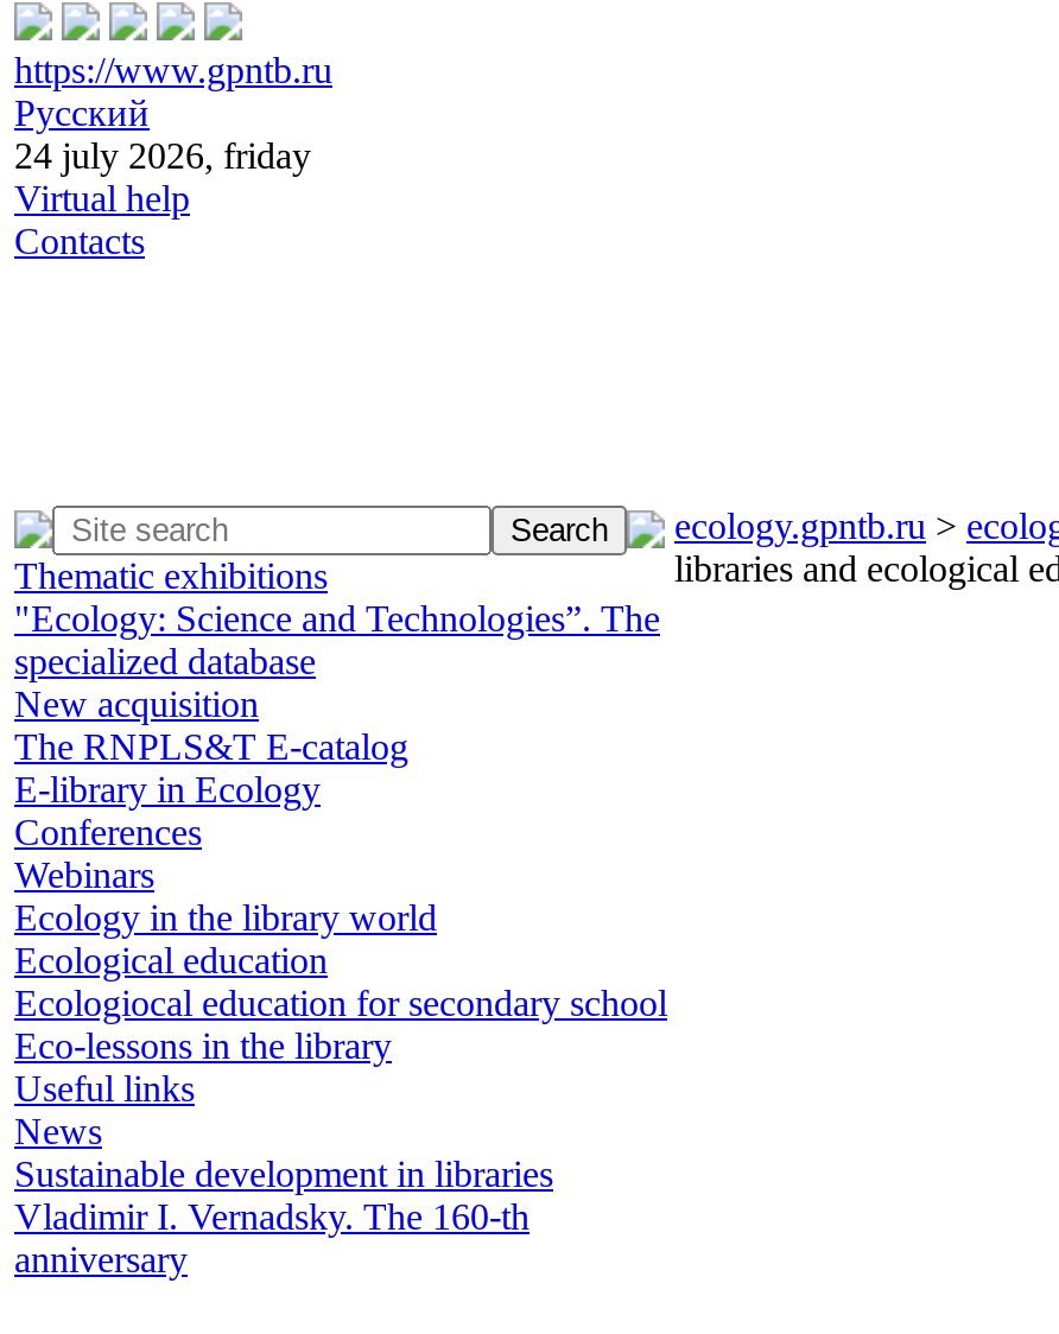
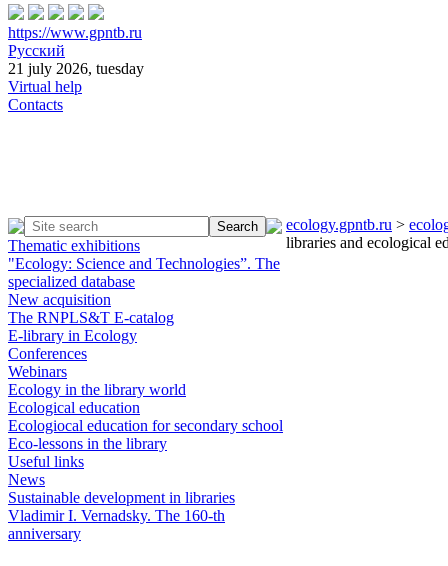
- 24 july 2026, friday
+ 21 july 2026, tuesday
